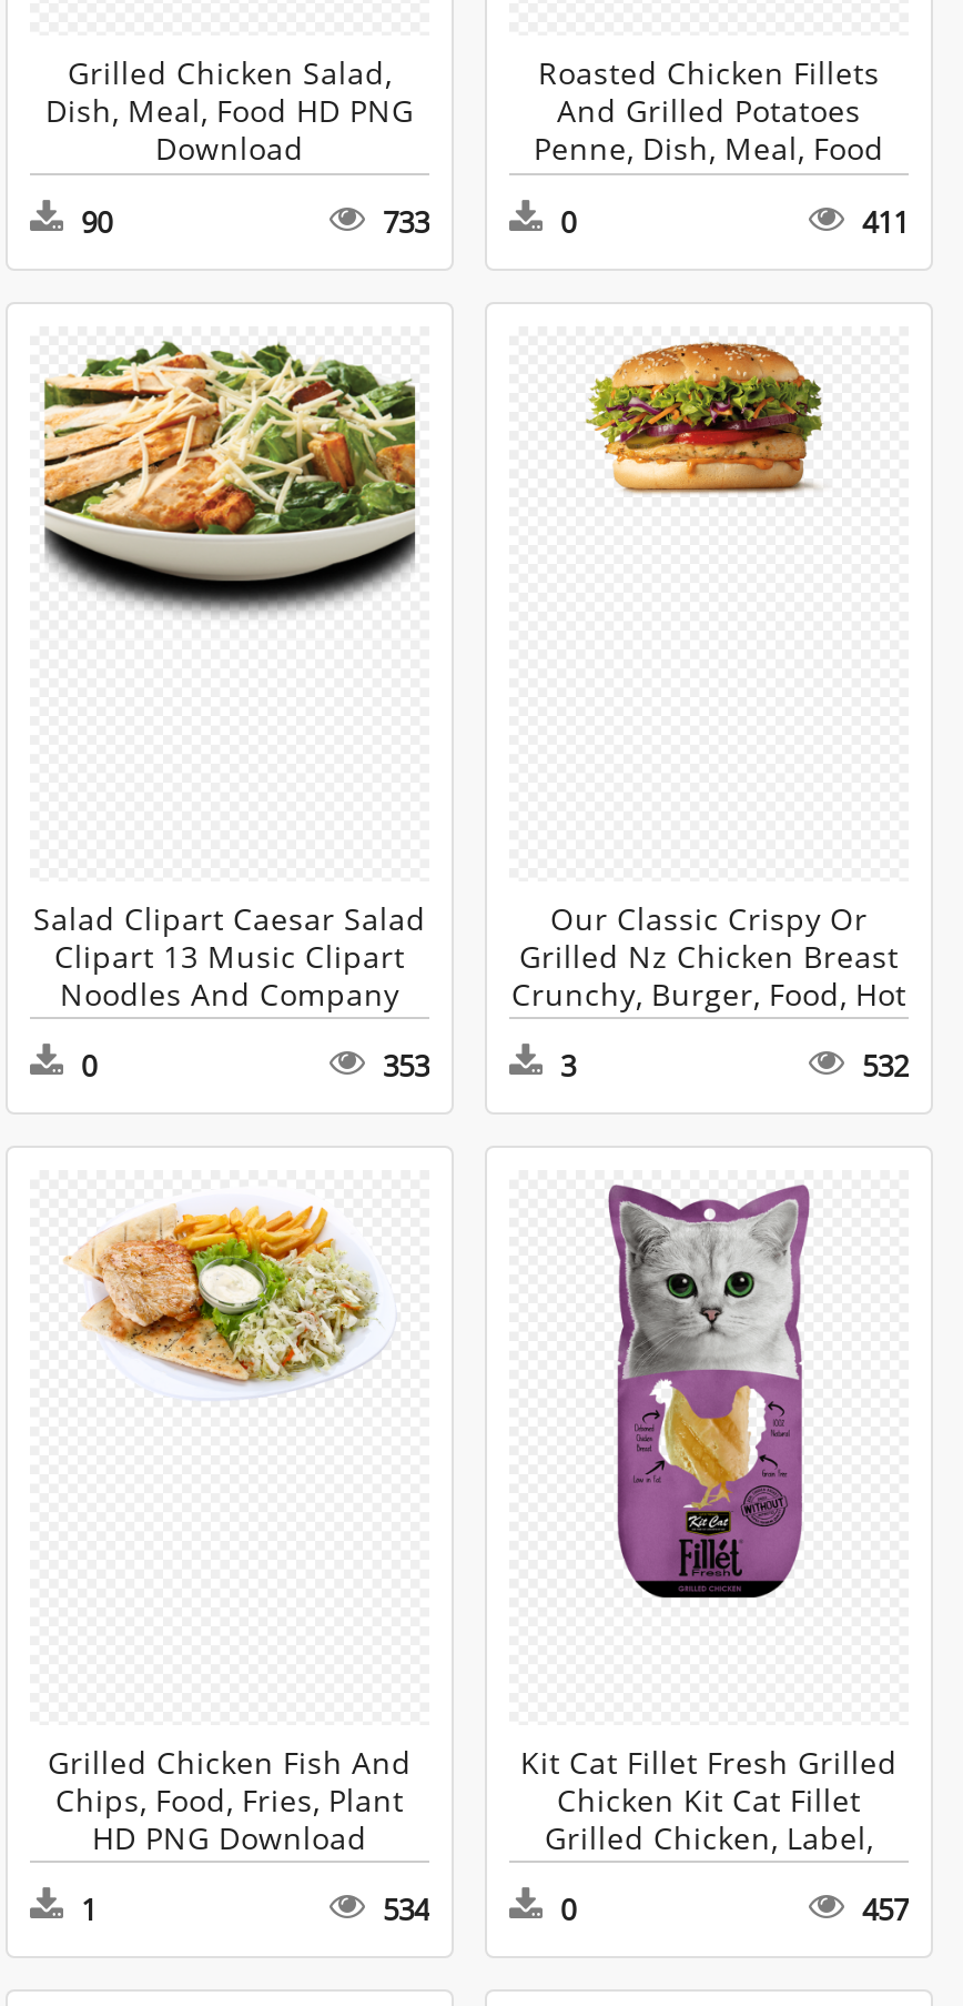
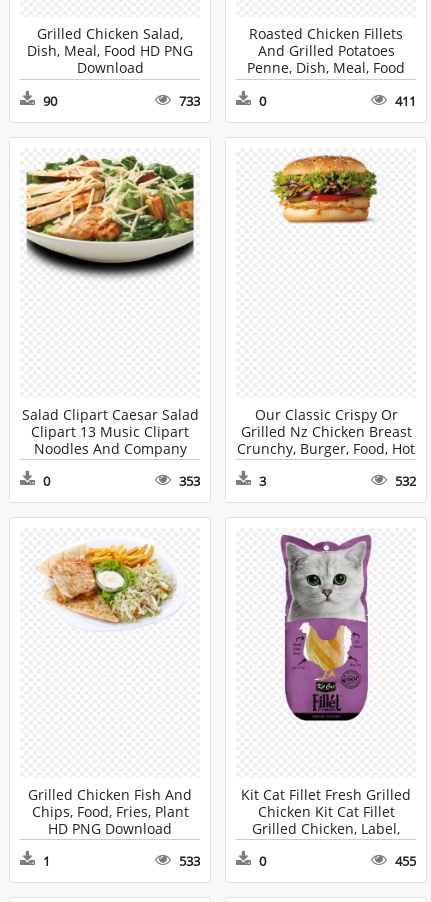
- 534
+ 533

- 457
+ 455
